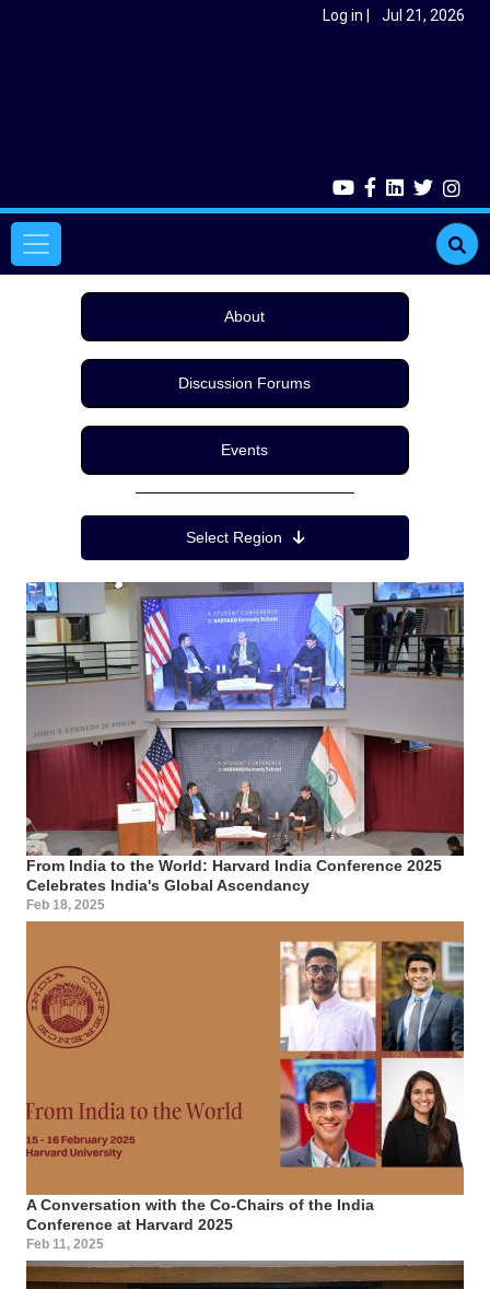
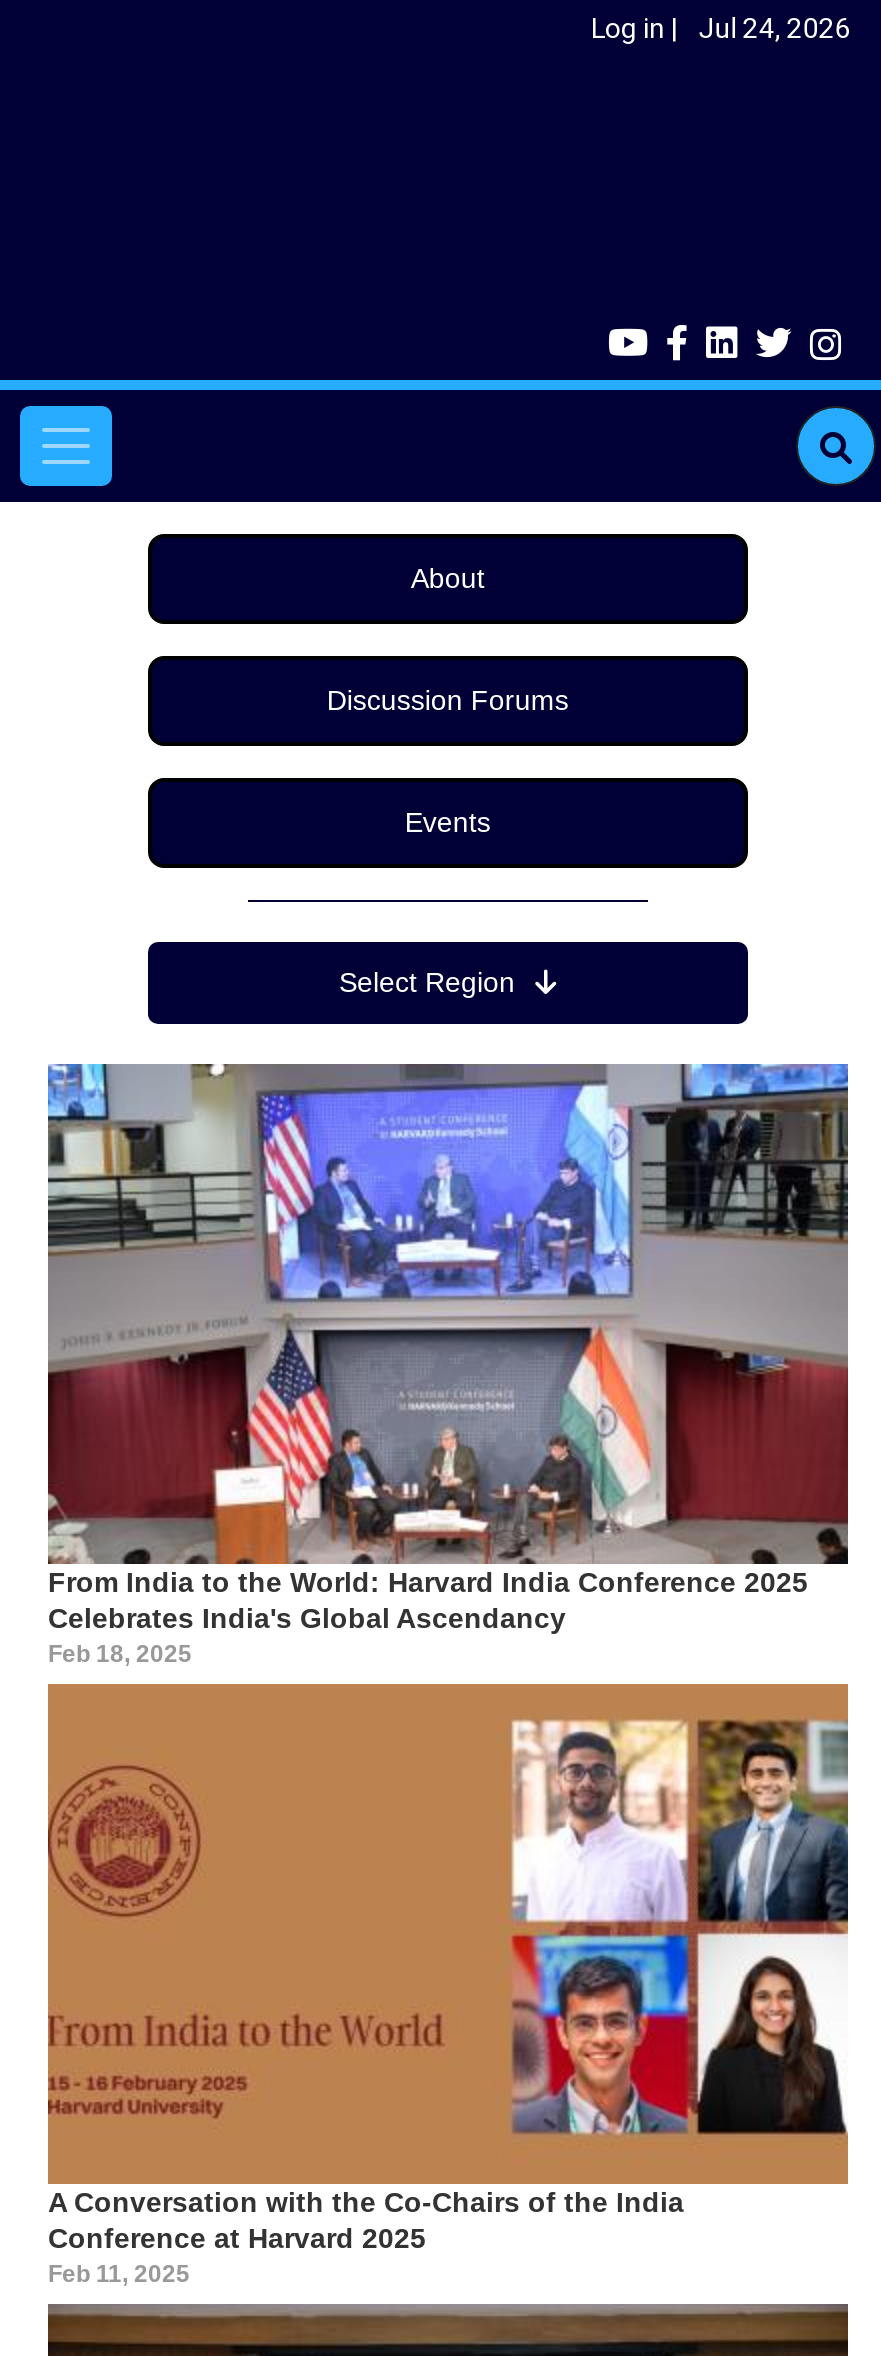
- Log in Jul 21, 2026
+ Log in Jul 24, 2026
